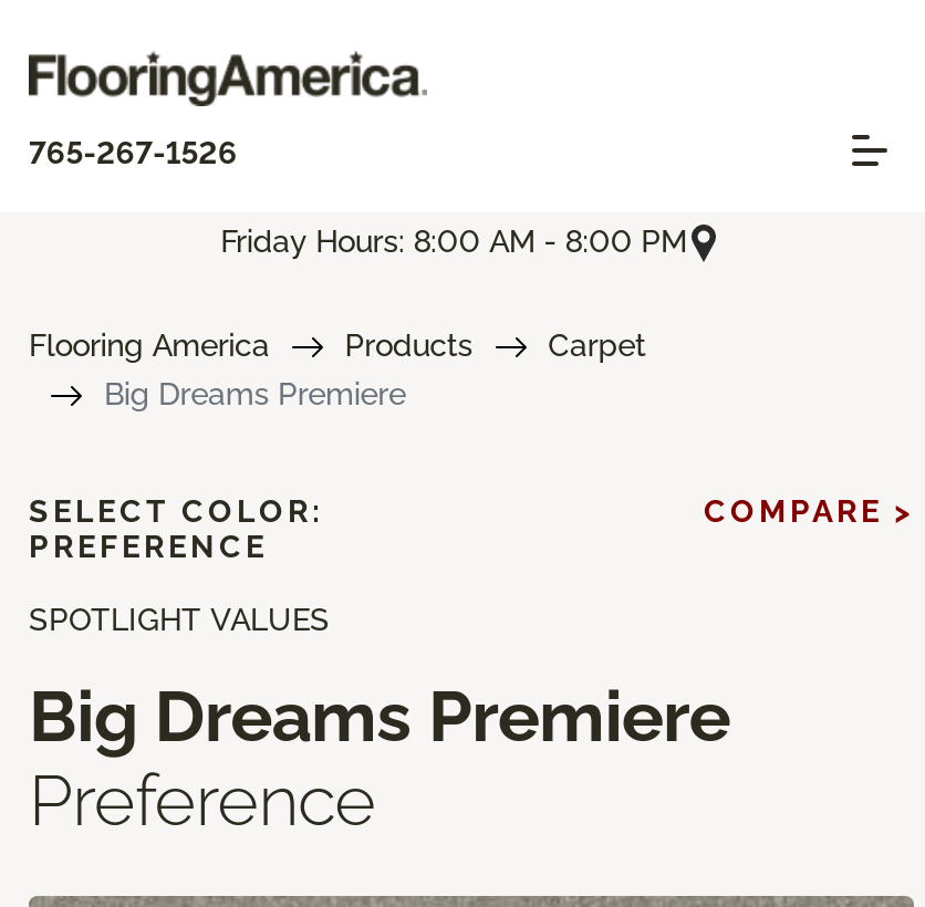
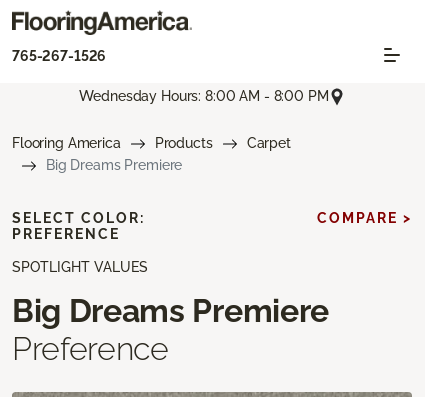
- Friday Hours: 8:00 AM - 8:00 PM
+ Wednesday Hours: 8:00 AM - 8:00 PM
